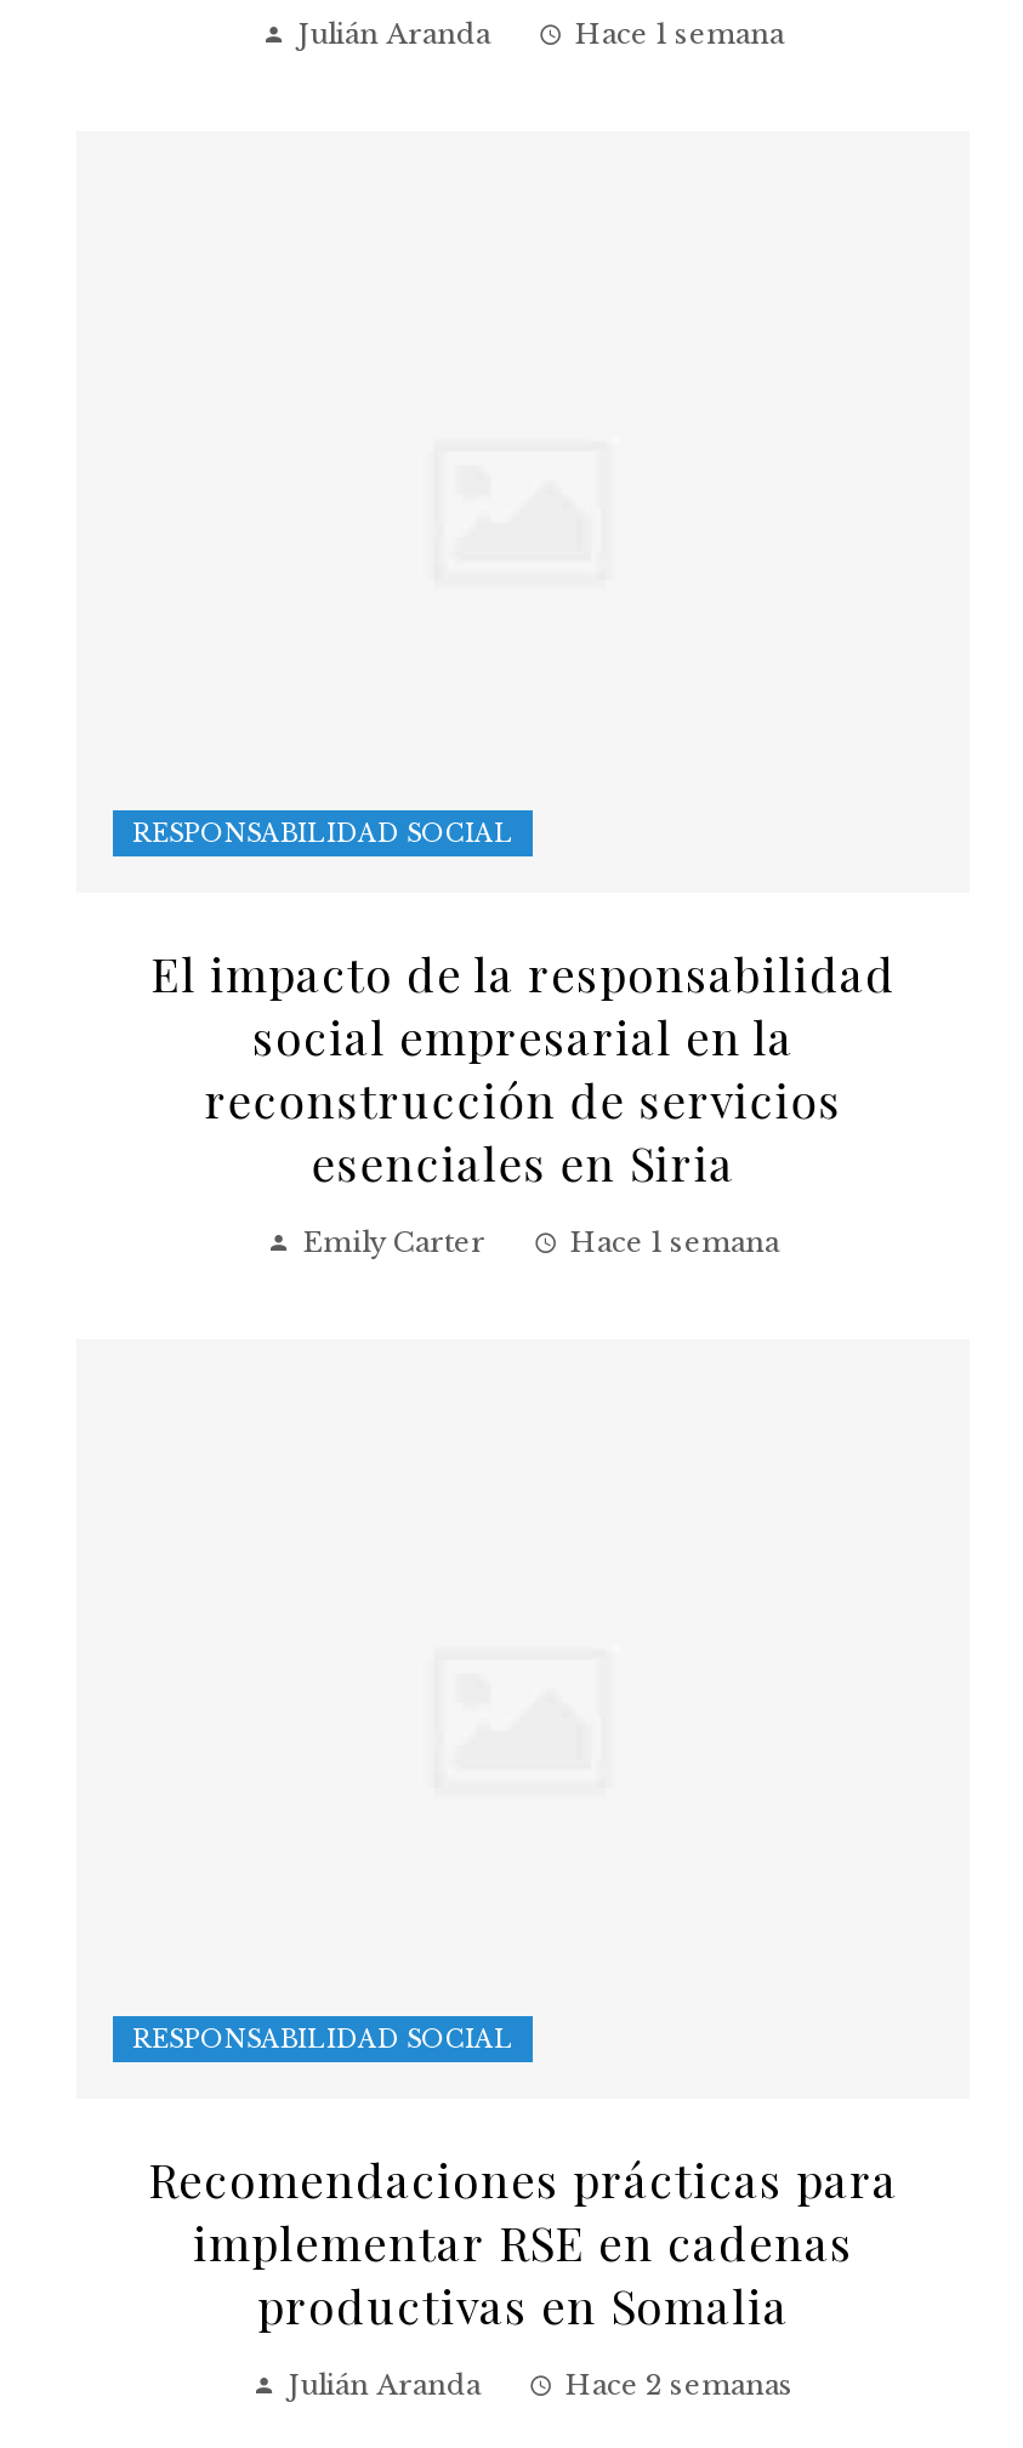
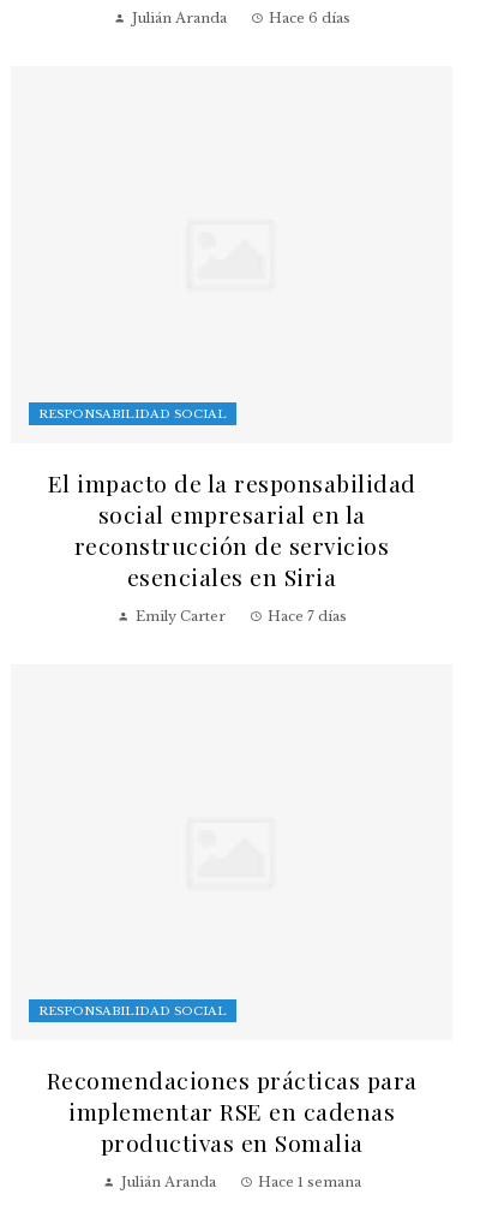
- Hace 1 semana
+ Hace 6 días

- Hace 1 semana
+ Hace 7 días

- Hace 2 semanas
+ Hace 1 semana
